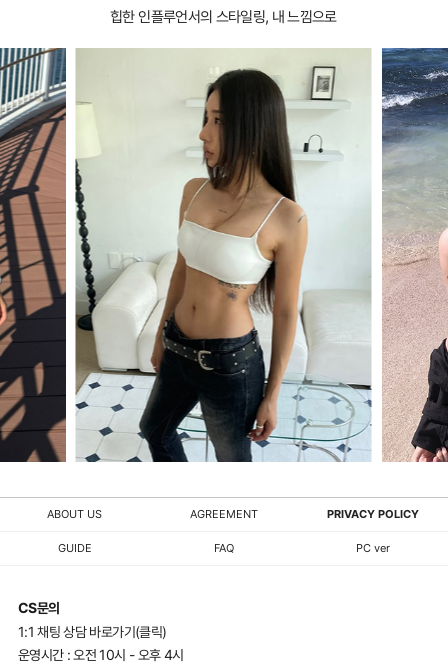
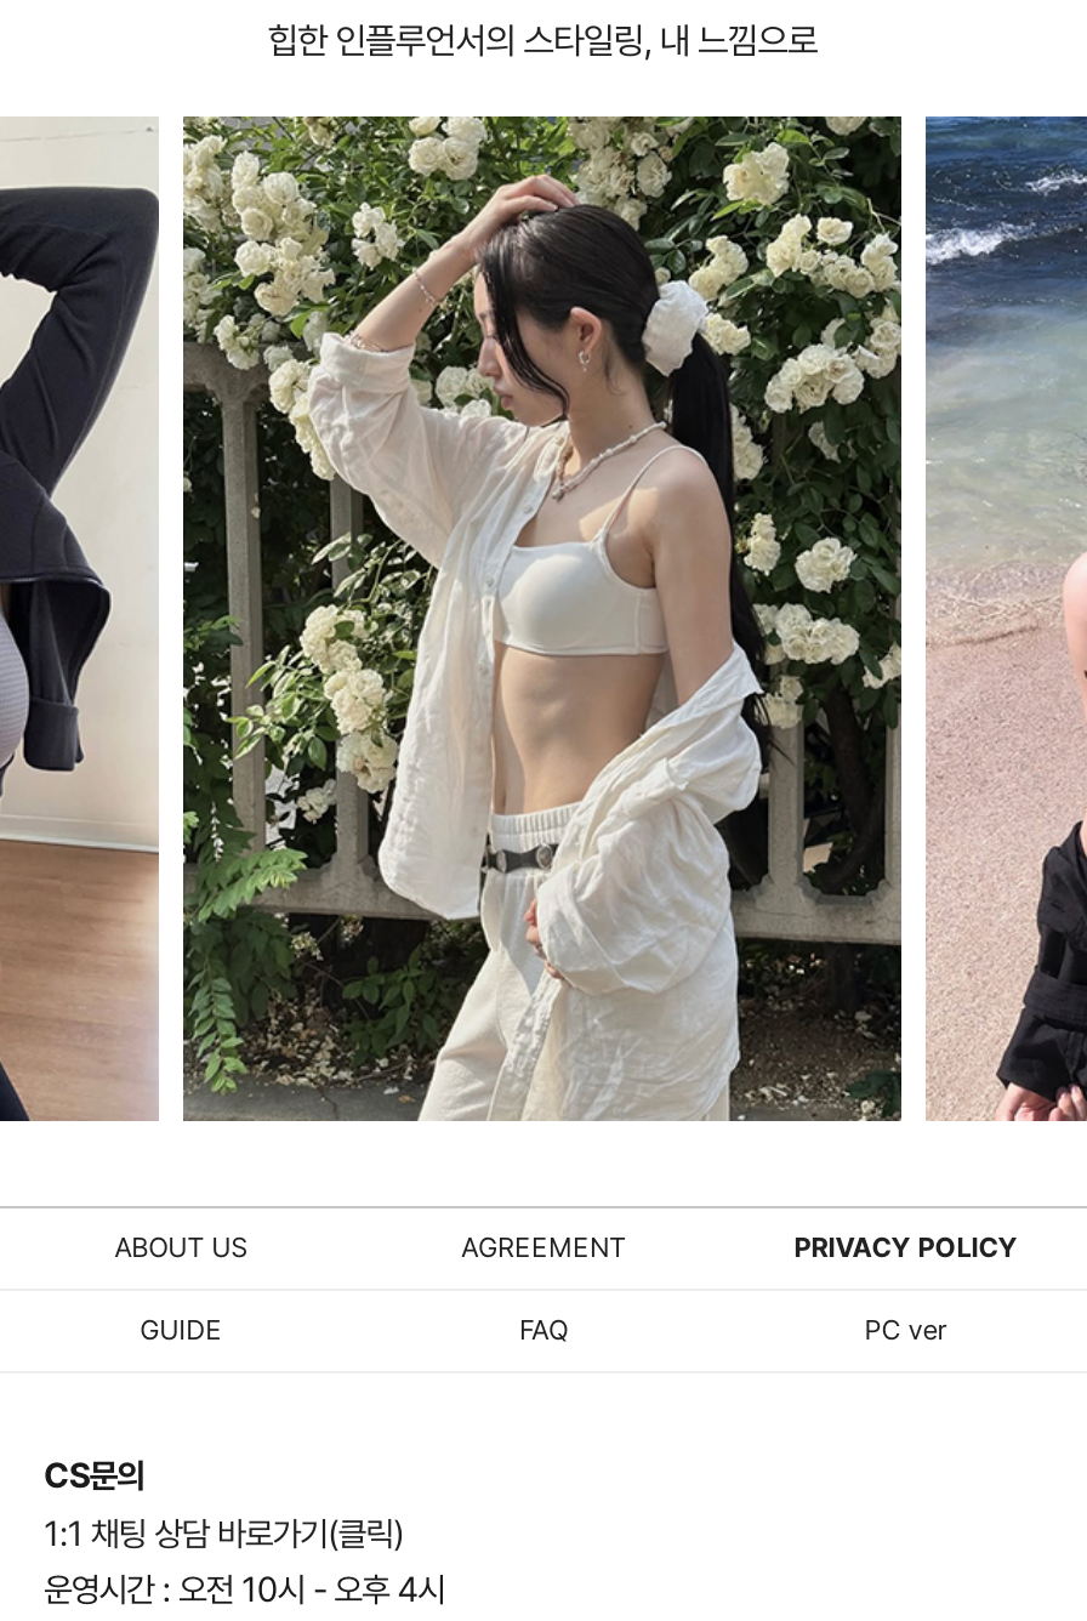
- [image]
+ [image]

- [image]
+ [image]
